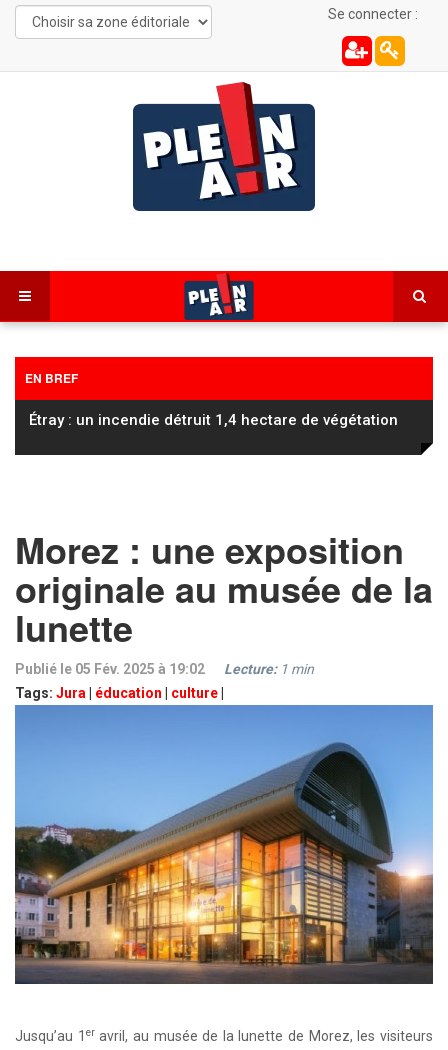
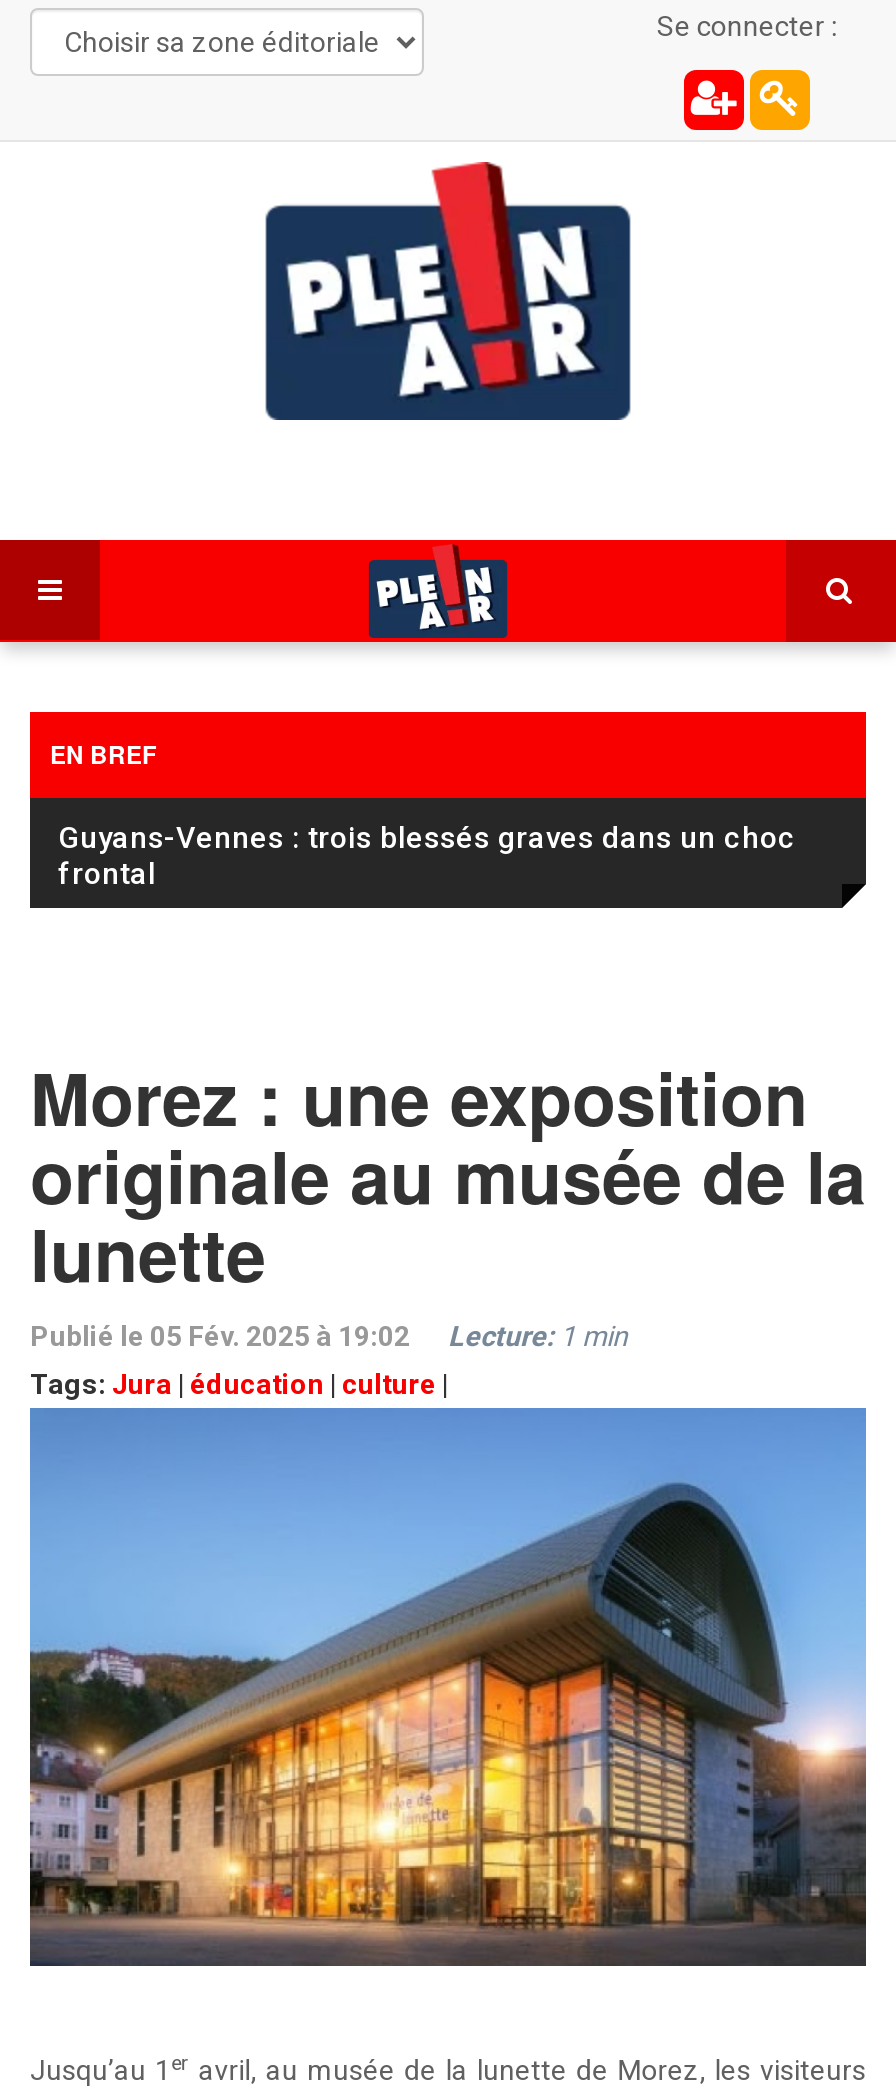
- Étray : un incendie détruit 1,4 hectare de végétation
+ Guyans-Vennes : trois blessés graves dans un choc
+ frontal
